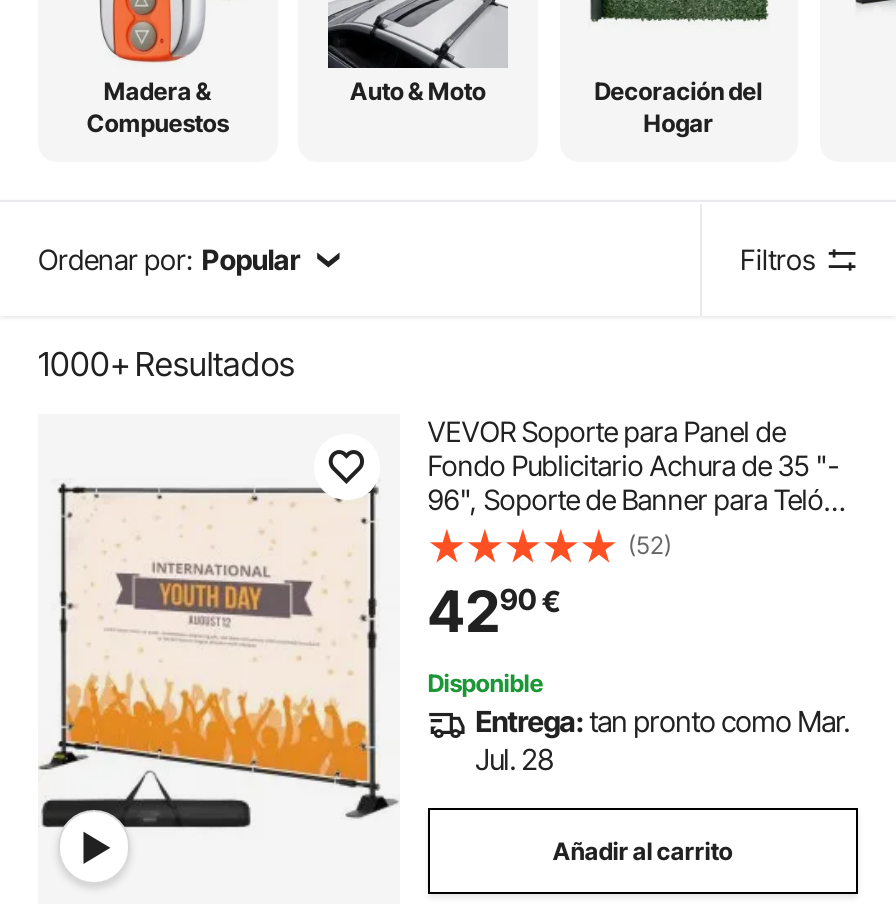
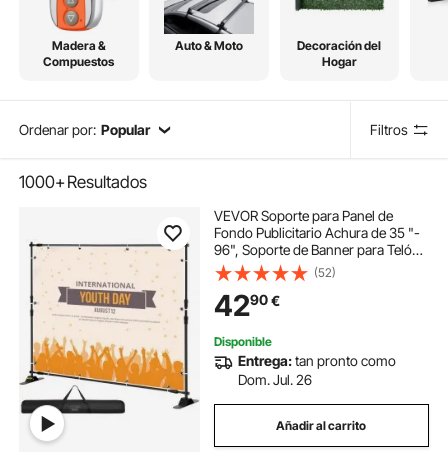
- Entrega: tan pronto como Mar.
- Jul. 28
+ Entrega: tan pronto como
+ Dom. Jul. 26
